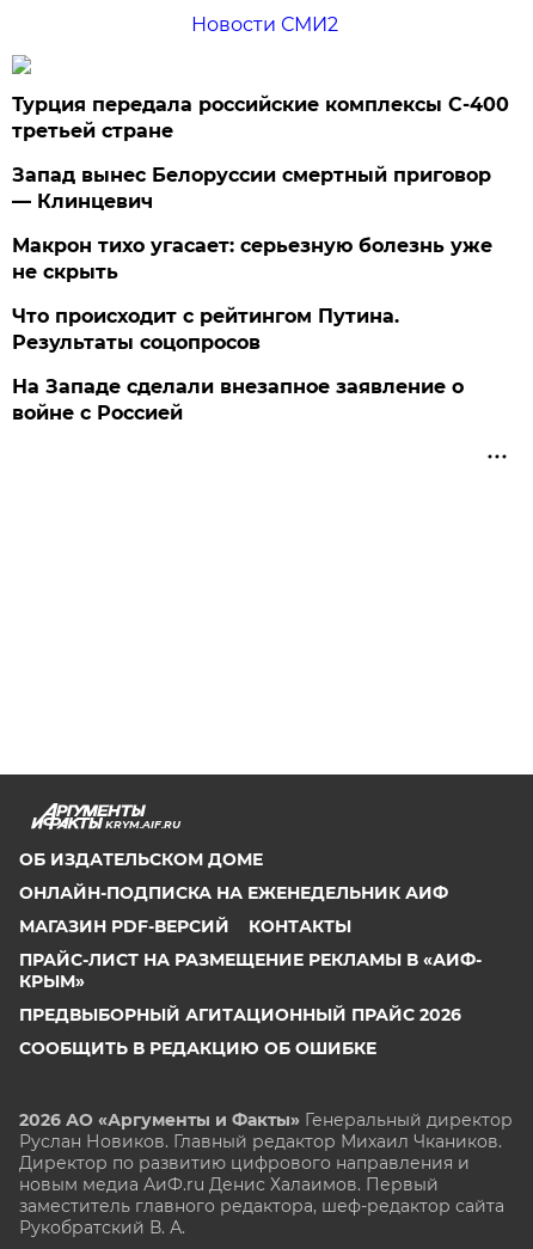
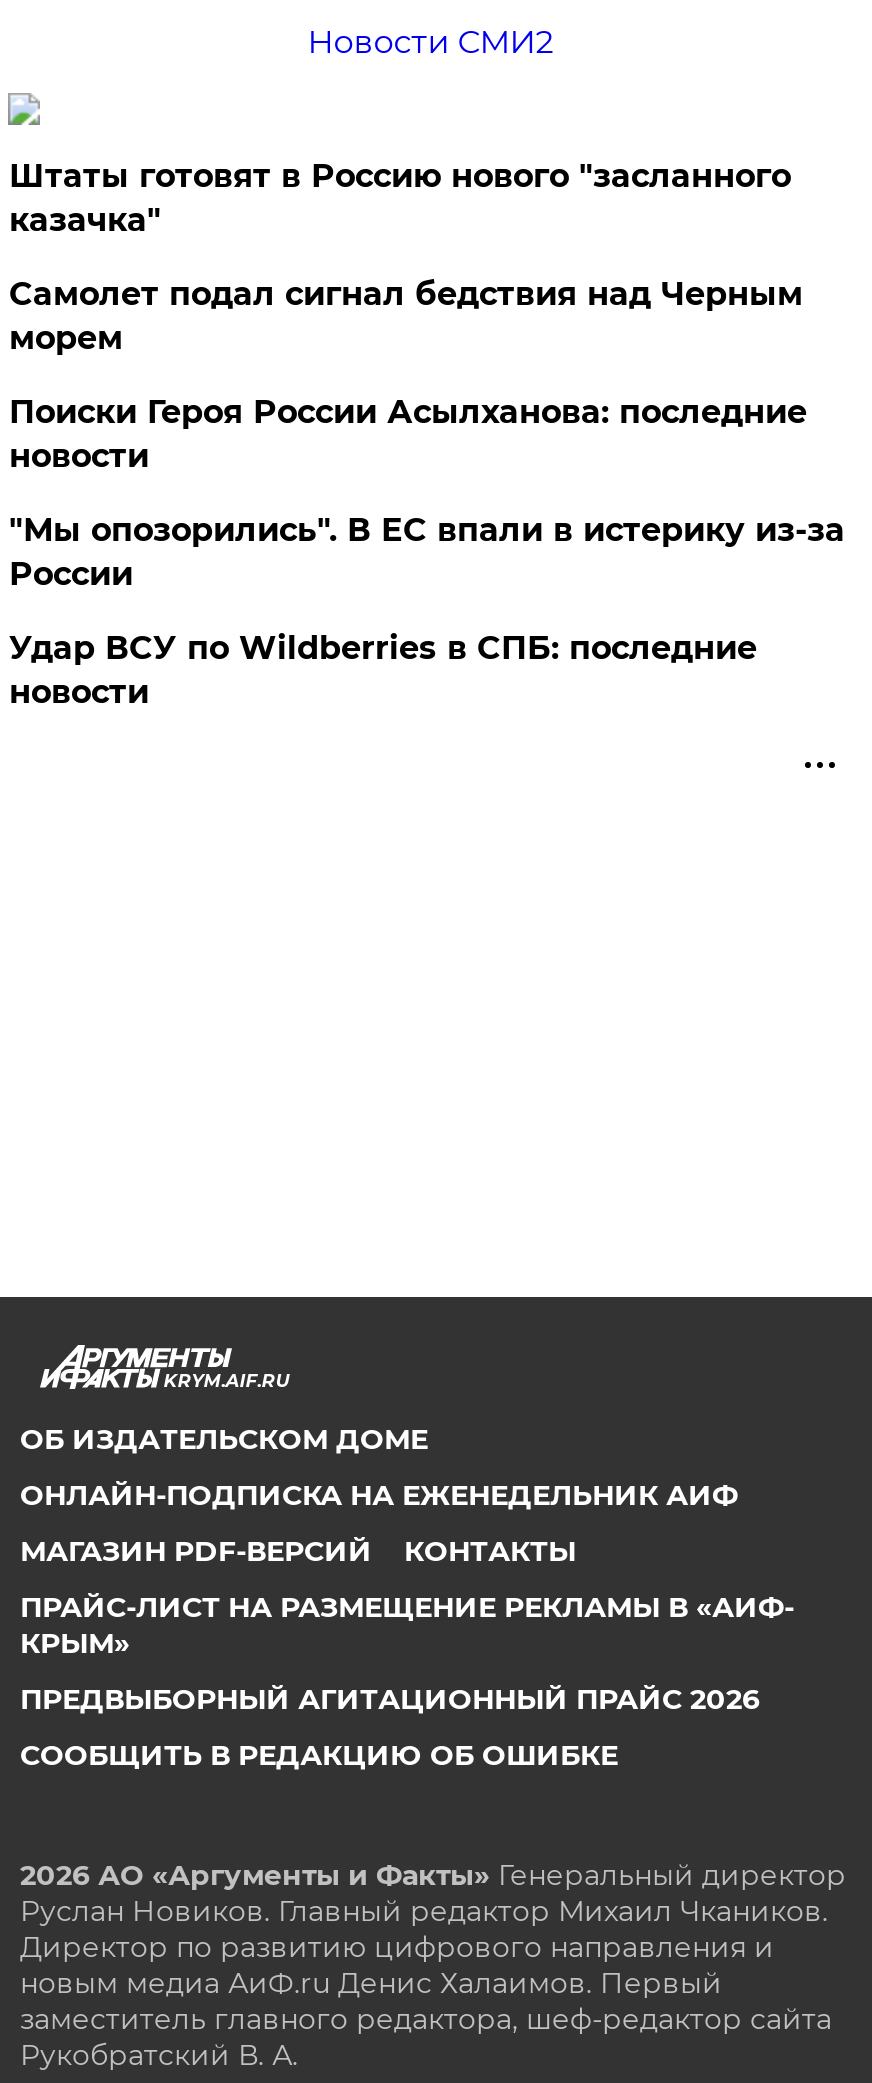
- Турция передала российские комплексы С-400
- третьей стране
+ Штаты готовят в Россию нового "засланного
+ казачка"

- Запад вынес Белоруссии смертный приговор
- — Клинцевич
+ Самолет подал сигнал бедствия над Черным
+ морем

- Макрон тихо угасает: серьезную болезнь уже
- не скрыть
+ Поиски Героя России Асылханова: последние
+ новости

- Что происходит с рейтингом Путина.
- Результаты соцопросов
+ "Мы опозорились". В ЕС впали в истерику из-за
+ России

- На Западе сделали внезапное заявление о
- войне с Россией
+ Удар ВСУ по Wildberries в СПБ: последние
+ новости
